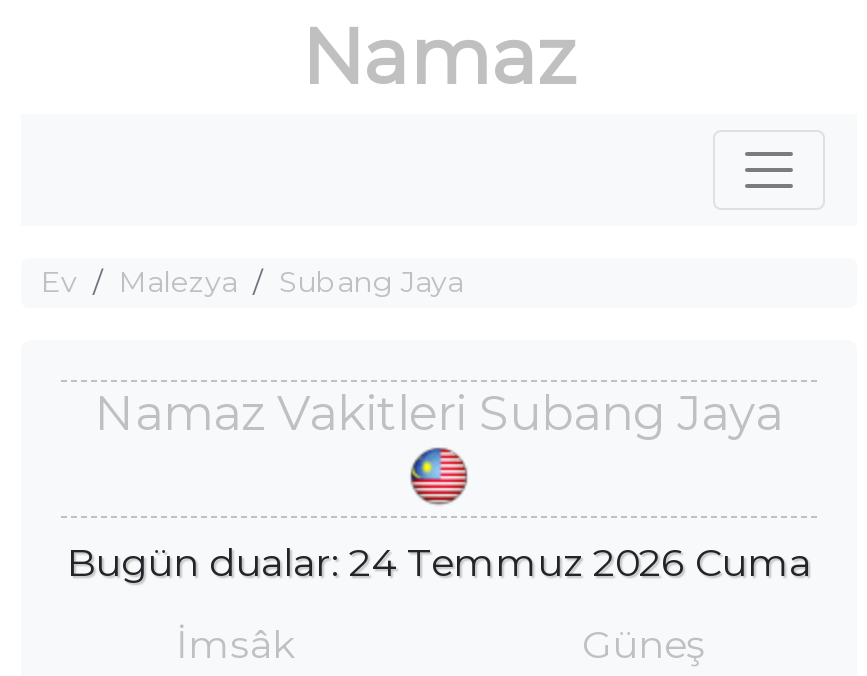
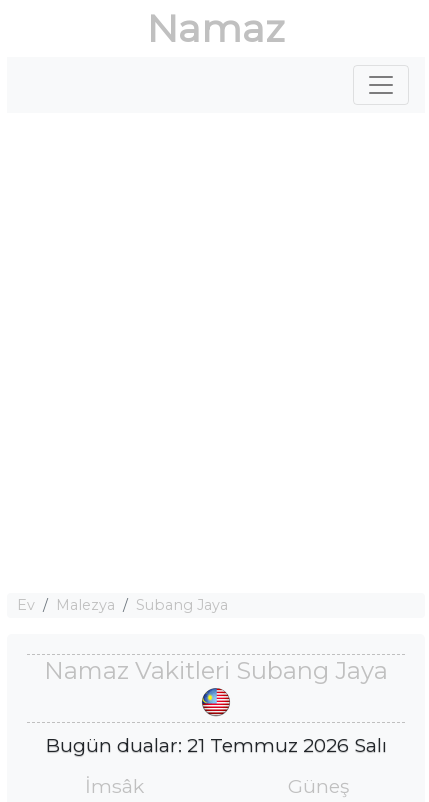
- Bugün dualar: 24 Temmuz 2026 Cuma
+ Bugün dualar: 21 Temmuz 2026 Salı
